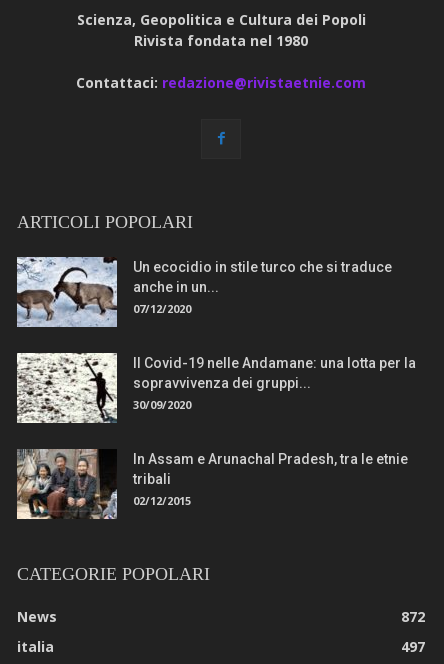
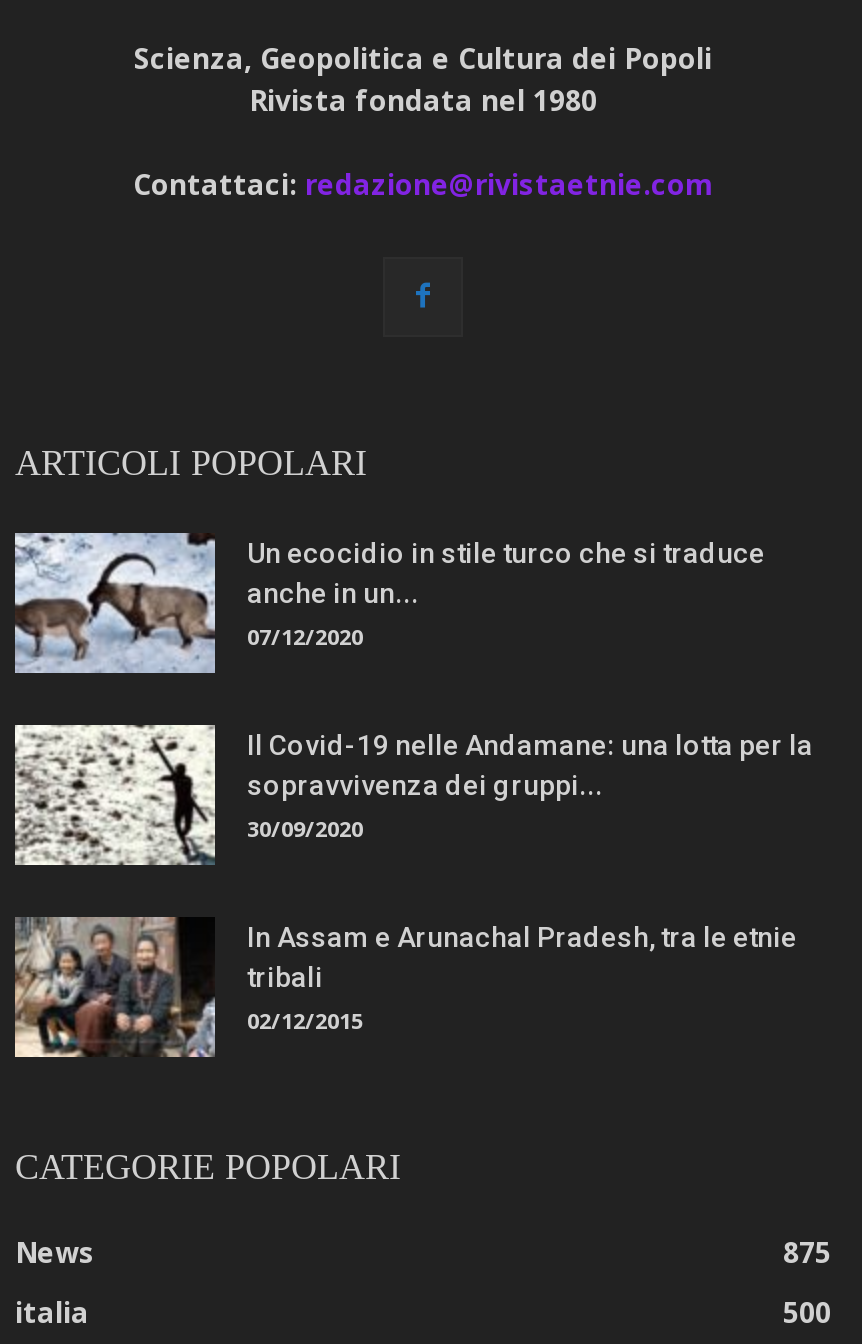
- 872
+ 875

- 497
+ 500
